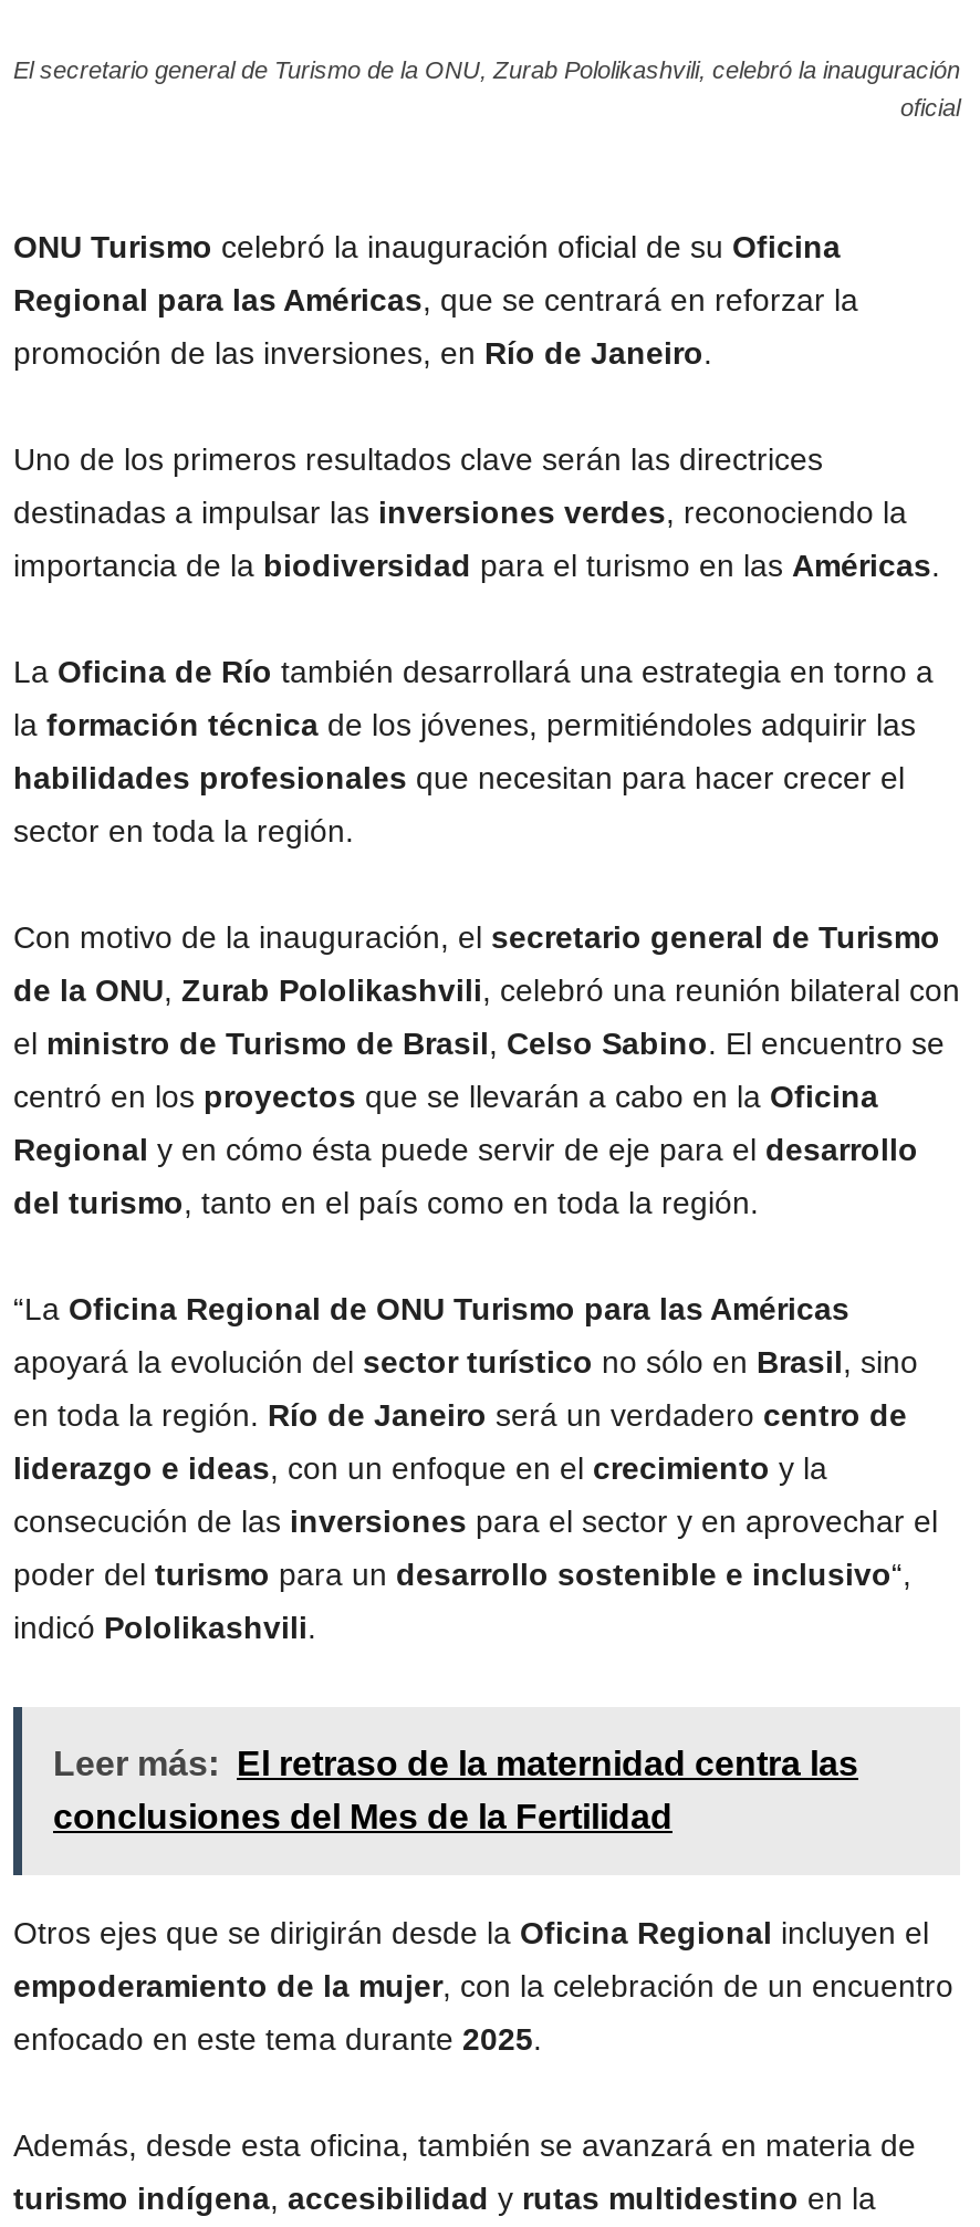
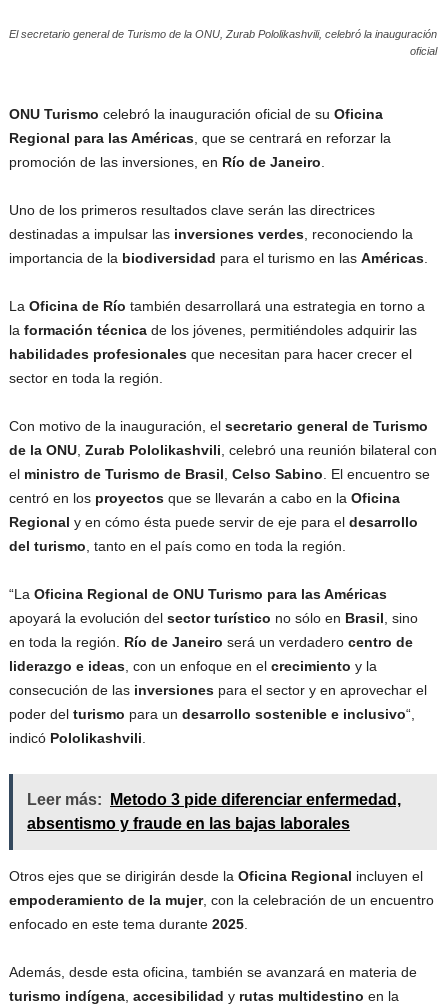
- Leer más: El retraso de la maternidad centra las
- conclusiones del Mes de la Fertilidad
+ Leer más: Metodo 3 pide diferenciar enfermedad,
+ absentismo y fraude en las bajas laborales
